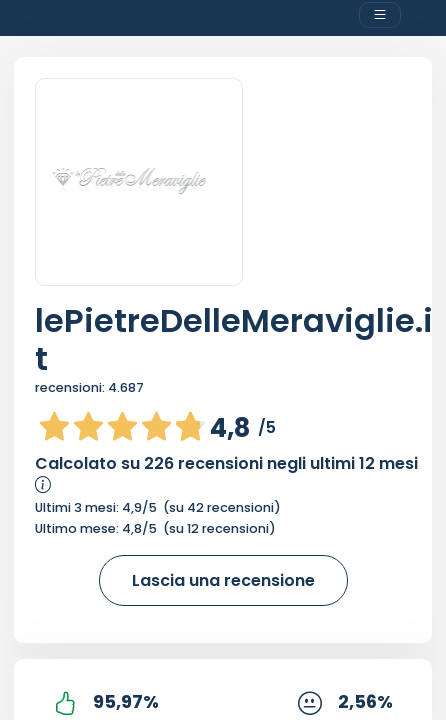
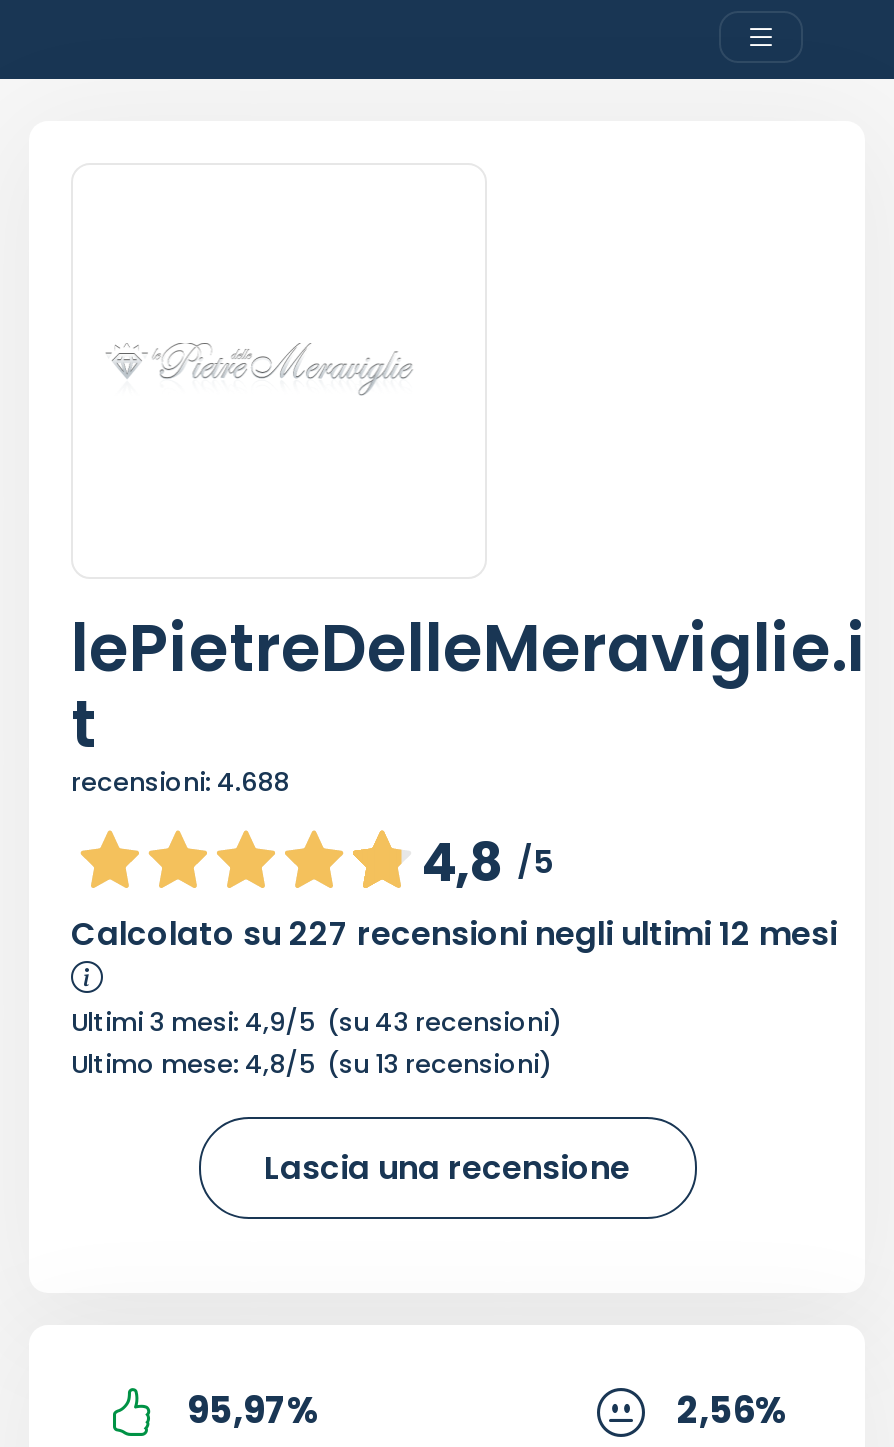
- recensioni: 4.687
+ recensioni: 4.688

- Calcolato su 226 recensioni negli ultimi 12 mesi
+ Calcolato su 227 recensioni negli ultimi 12 mesi

- Ultimi 3 mesi: 4,9/5 (su 42 recensioni)
+ Ultimi 3 mesi: 4,9/5 (su 43 recensioni)

- Ultimo mese: 4,8/5 (su 12 recensioni)
+ Ultimo mese: 4,8/5 (su 13 recensioni)
